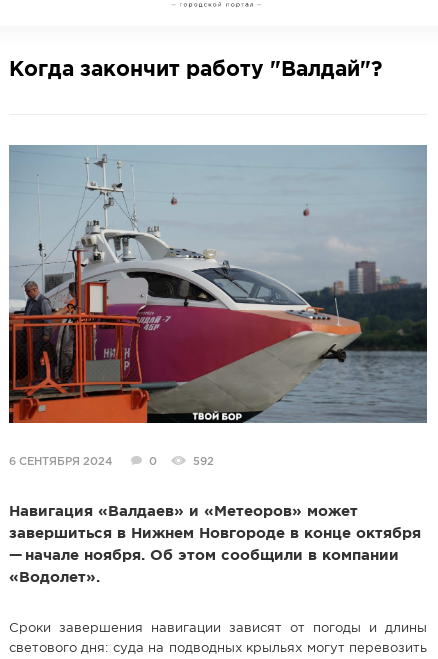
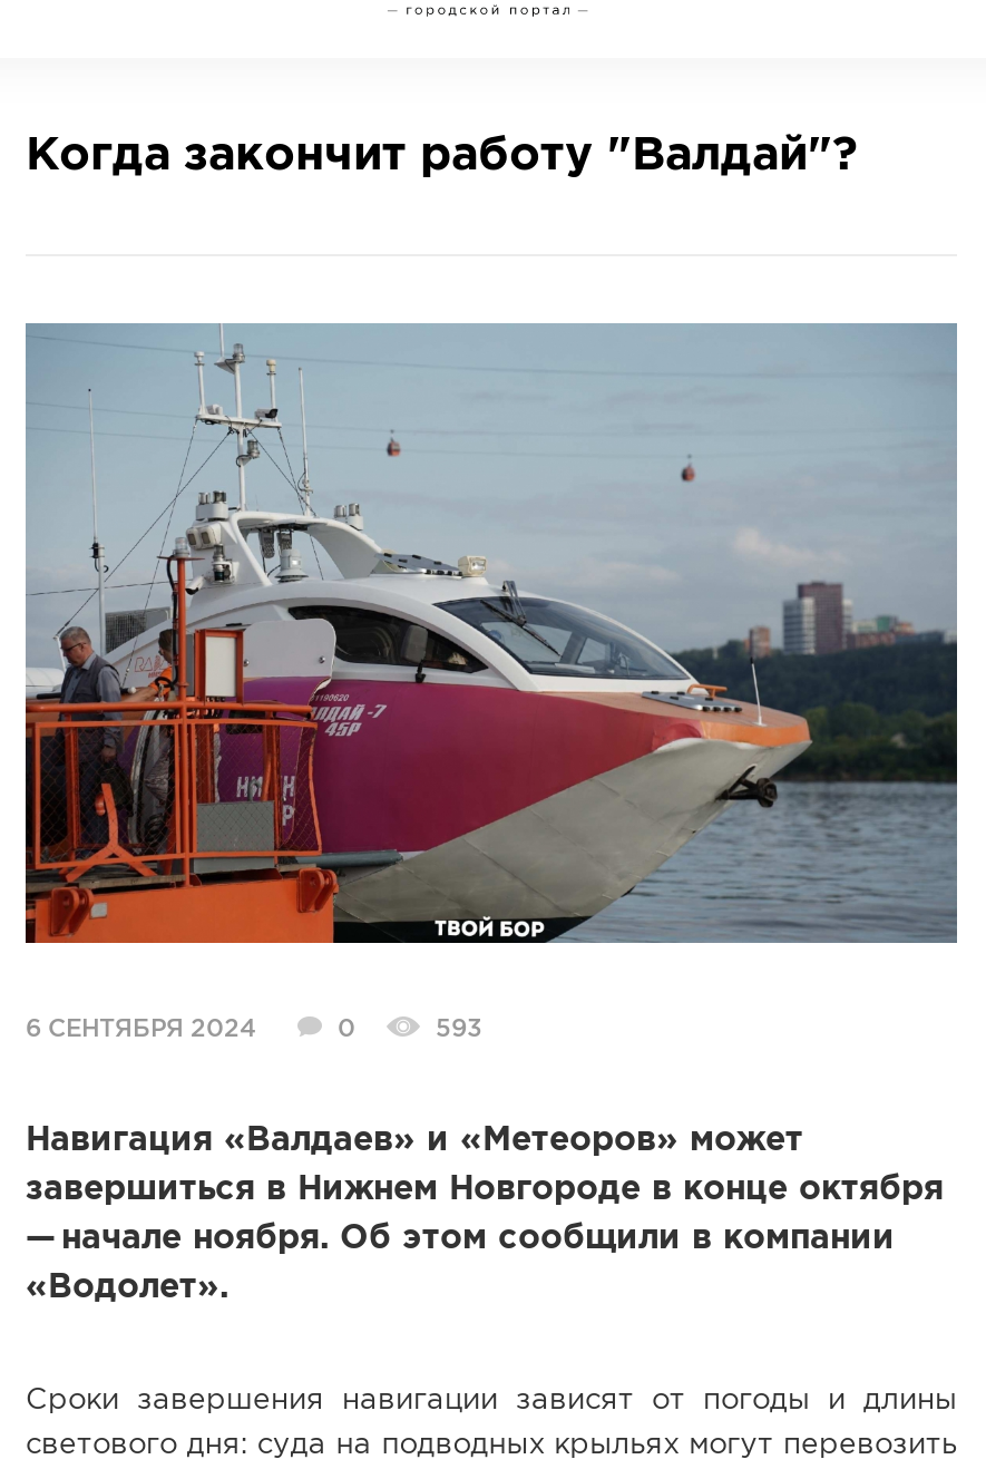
- 592
+ 593
